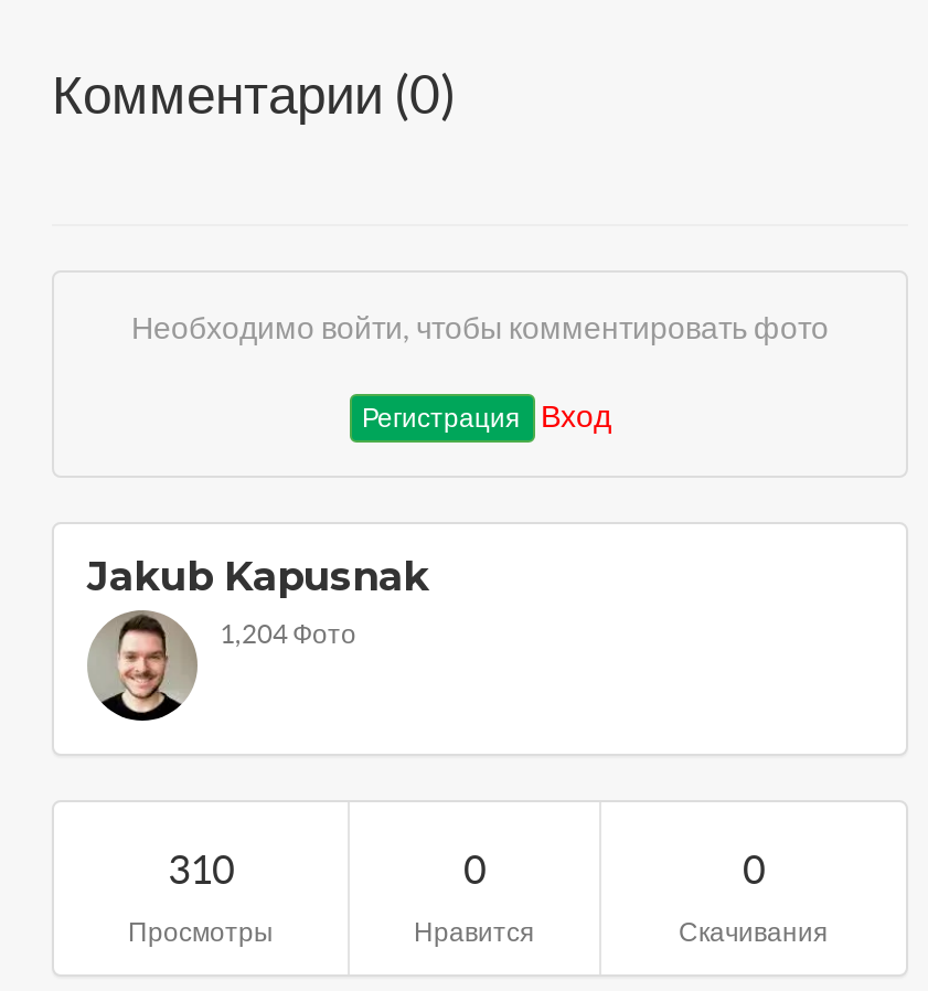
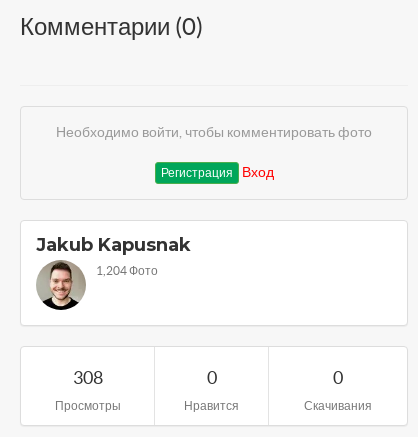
- 310
+ 308
